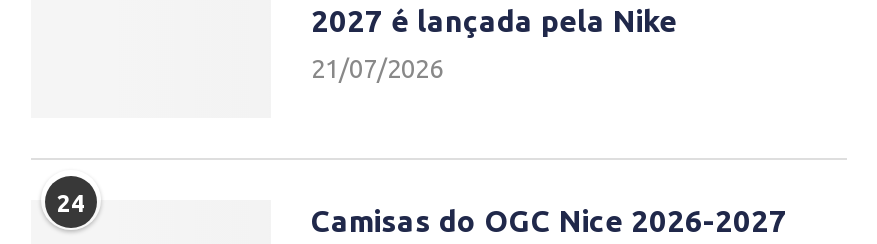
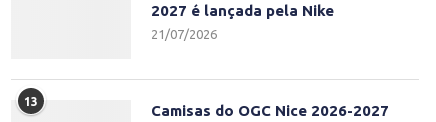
- 24
+ 13
